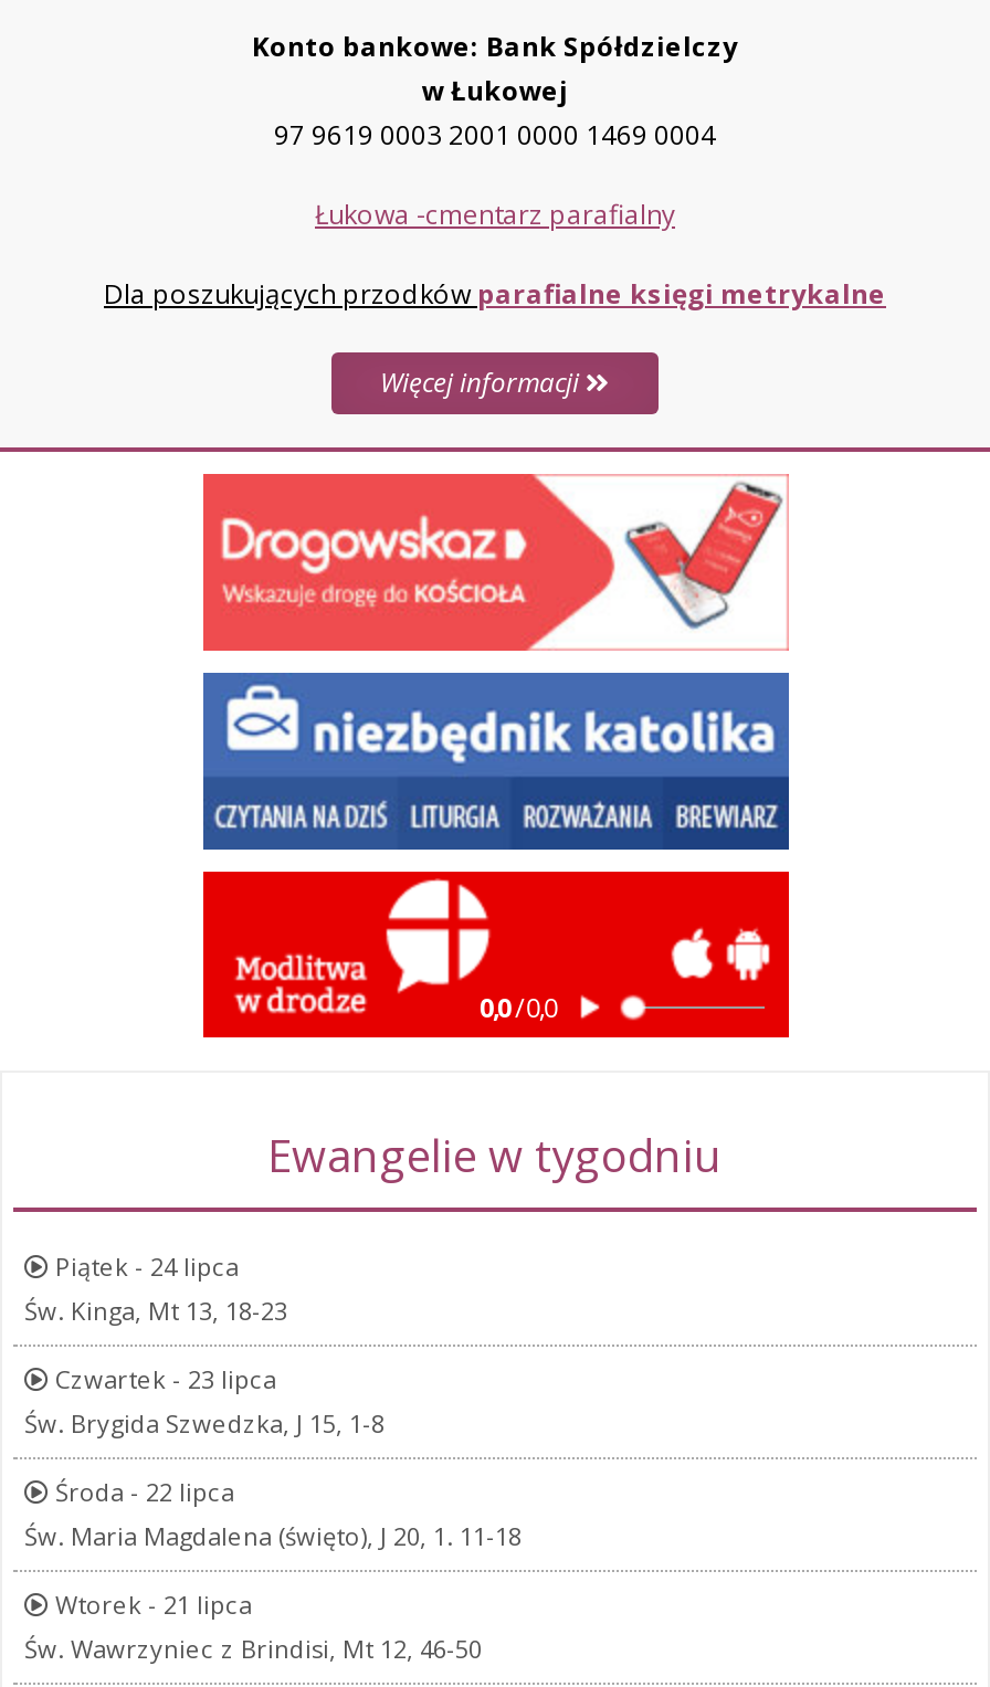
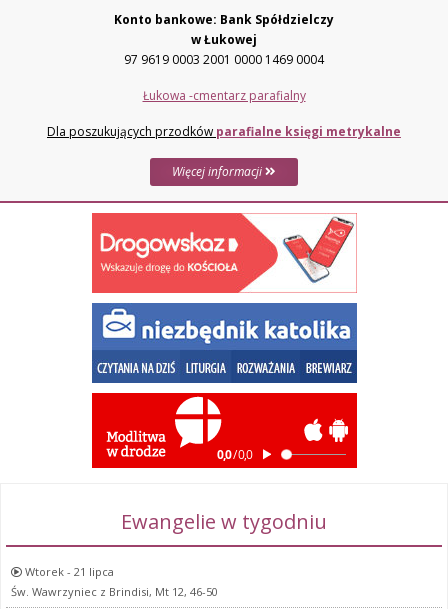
- Piątek - 24 lipca
- Św. Kinga, Mt 13, 18-23
- Czwartek - 23 lipca
- Św. Brygida Szwedzka, J 15, 1-8
- Środa - 22 lipca
- Św. Maria Magdalena (święto), J 20, 1. 11-18
